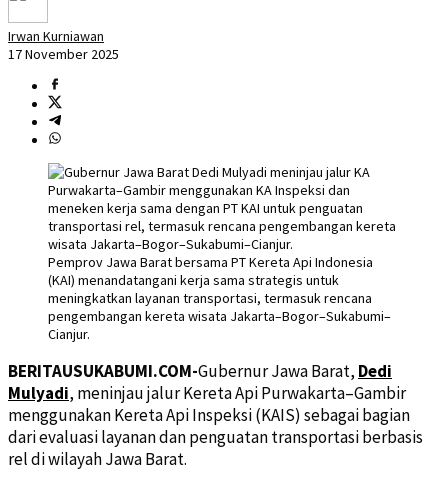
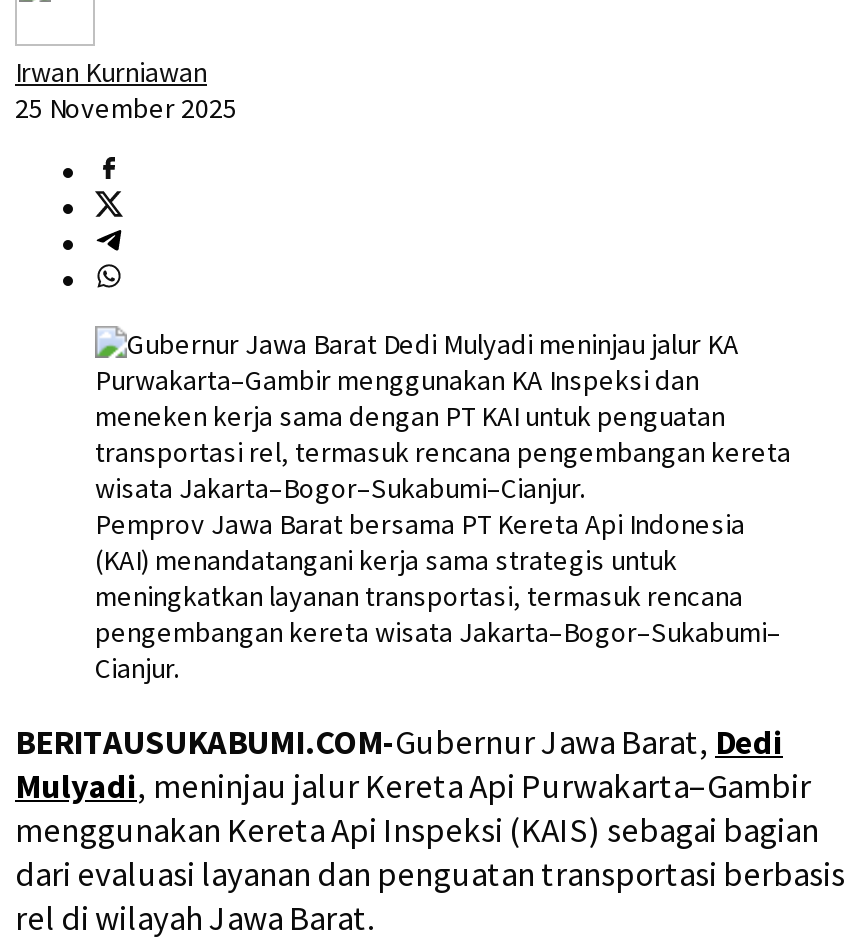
- 17 November 2025
+ 25 November 2025
